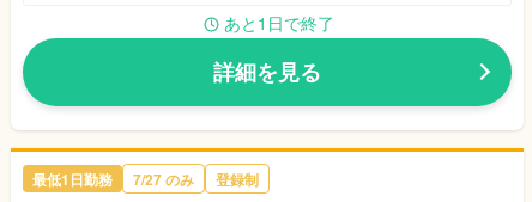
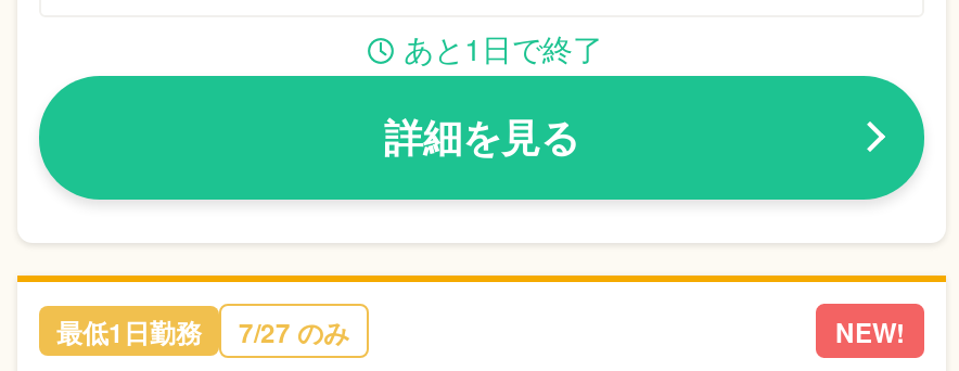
- 登録制
+ NEW!
